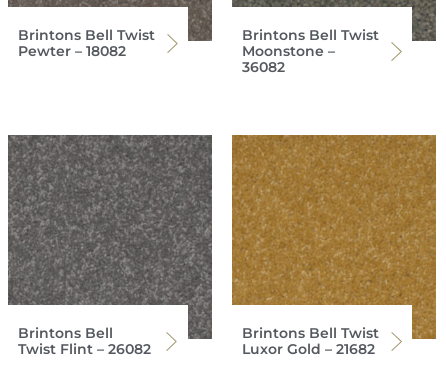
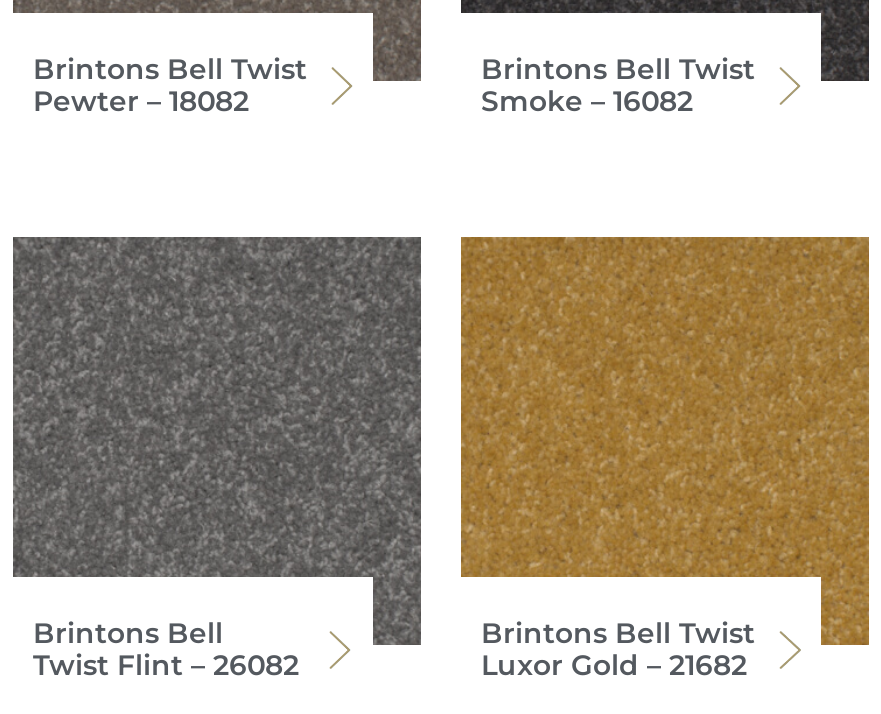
- Moonstone –
- 36082
+ Smoke – 16082
